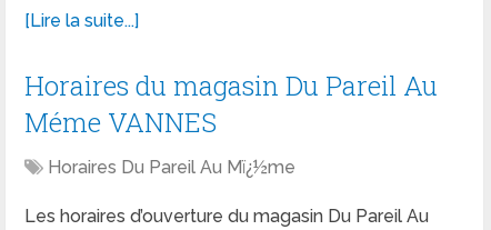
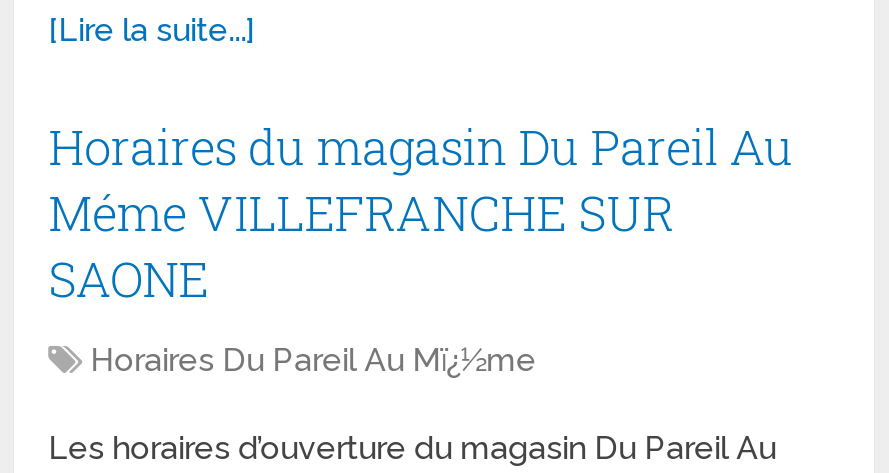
- Méme VANNES
+ Méme VILLEFRANCHE SUR
+ SAONE
